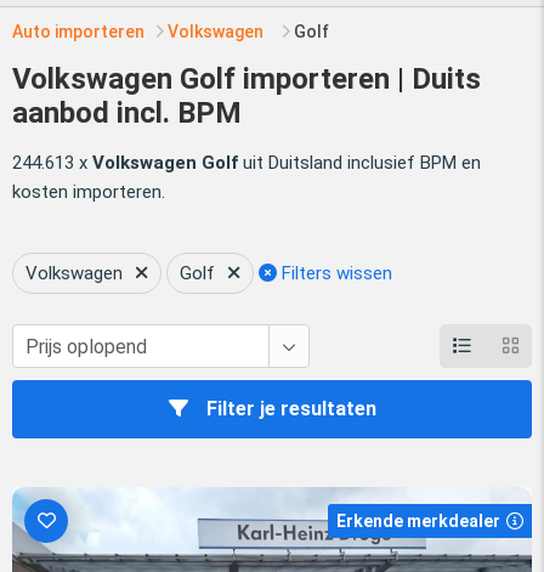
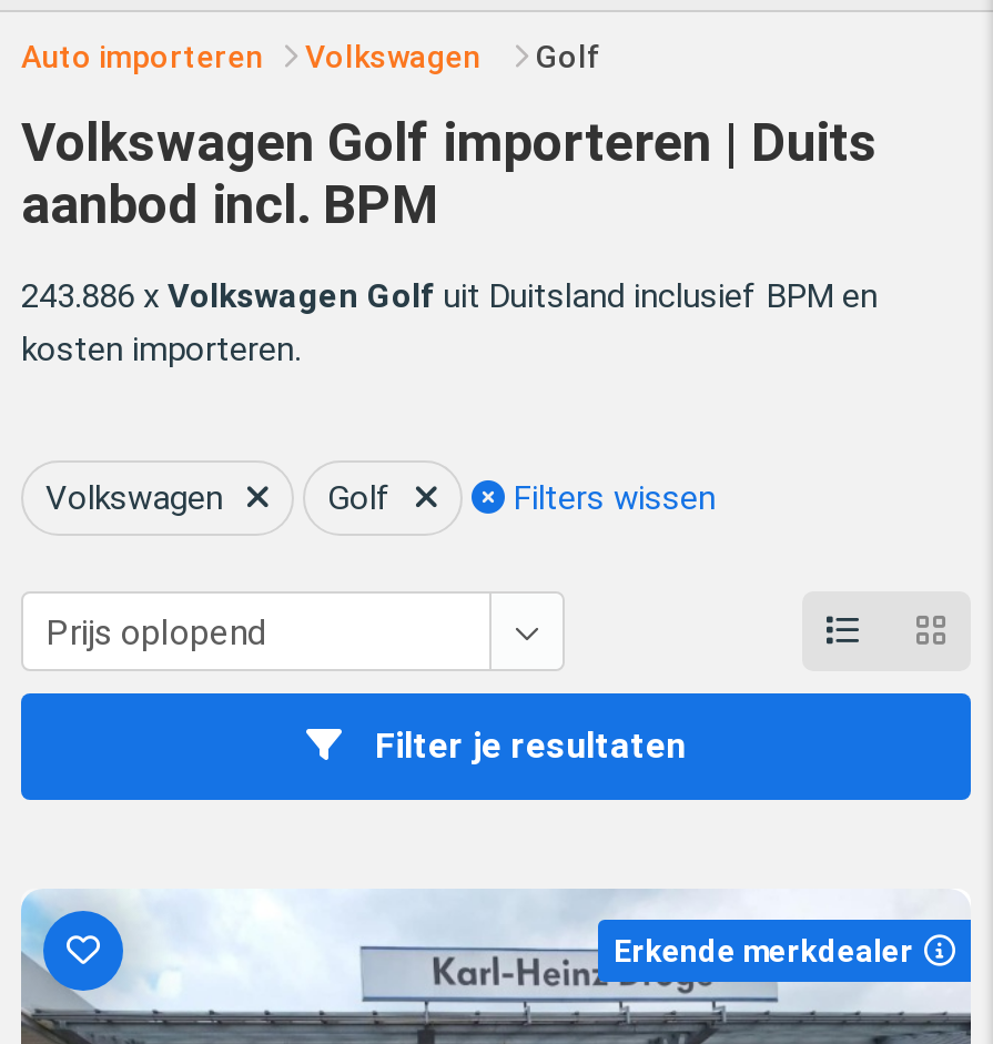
- 244.613 x Volkswagen Golf uit Duitsland inclusief BPM en
+ 243.886 x Volkswagen Golf uit Duitsland inclusief BPM en
